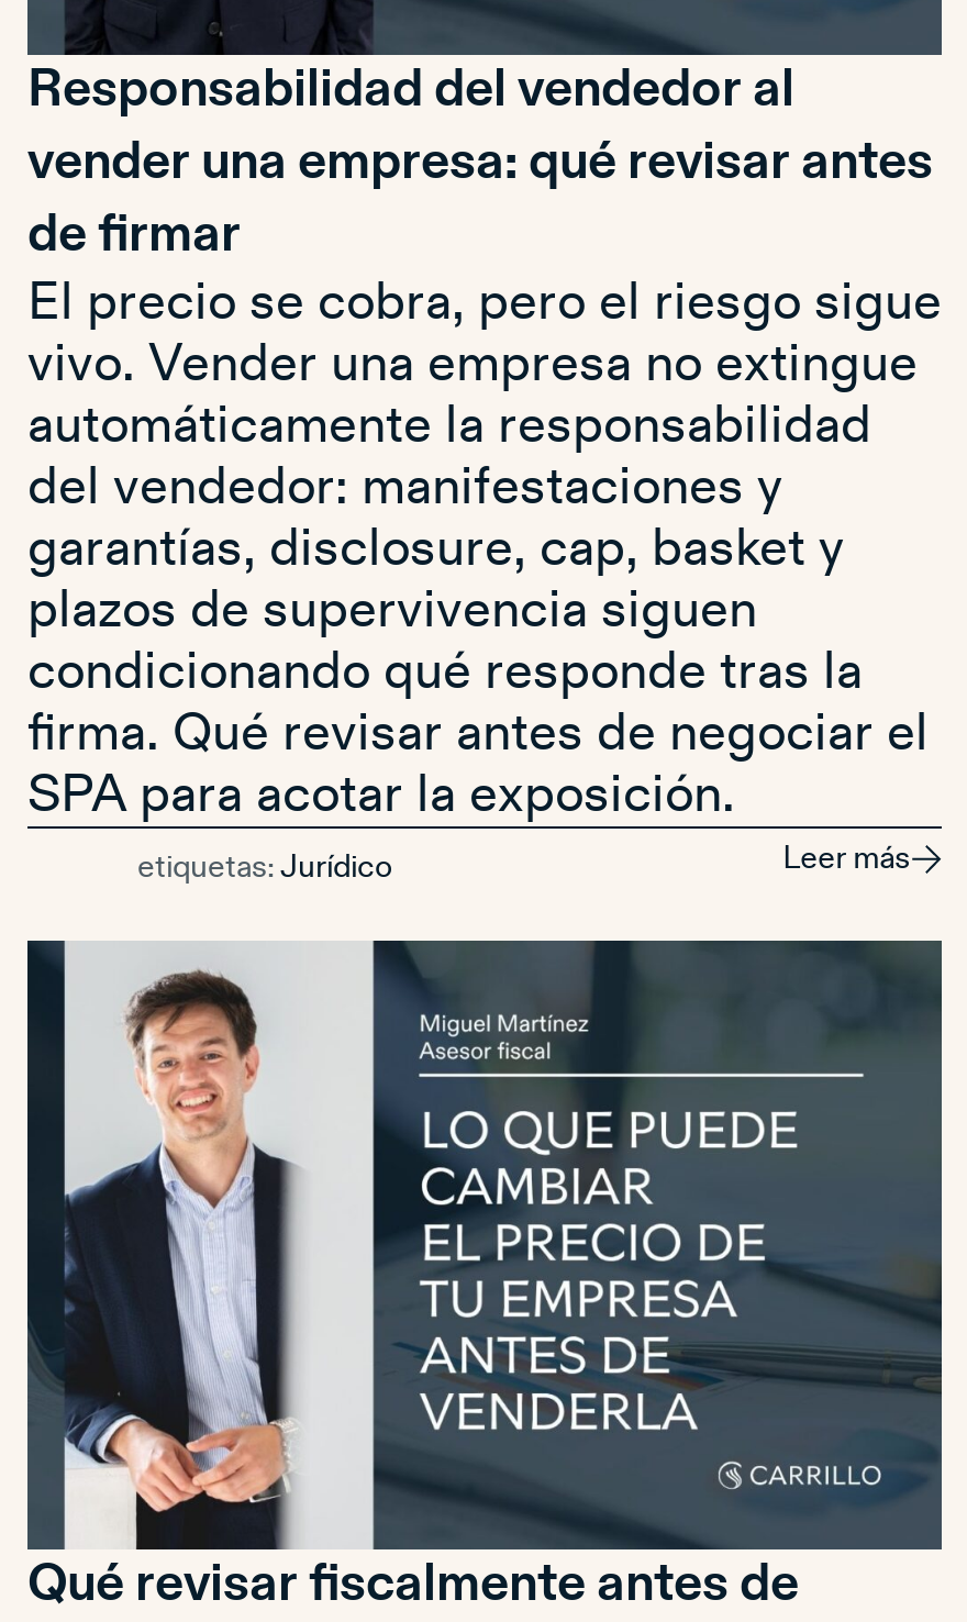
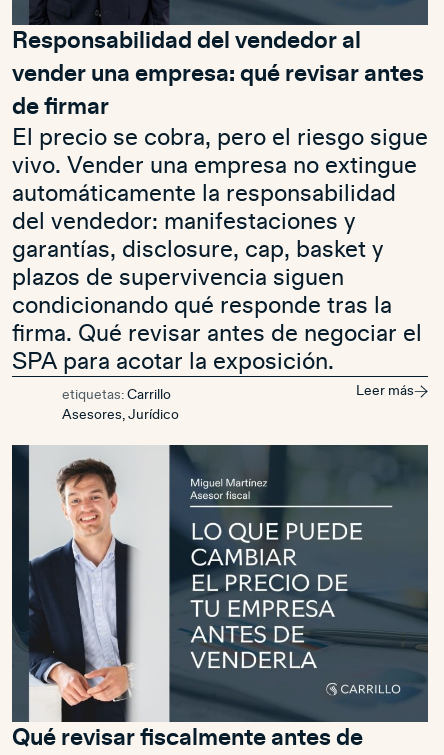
- etiquetas: Jurídico
+ etiquetas: Carrillo
+ Asesores, Jurídico
